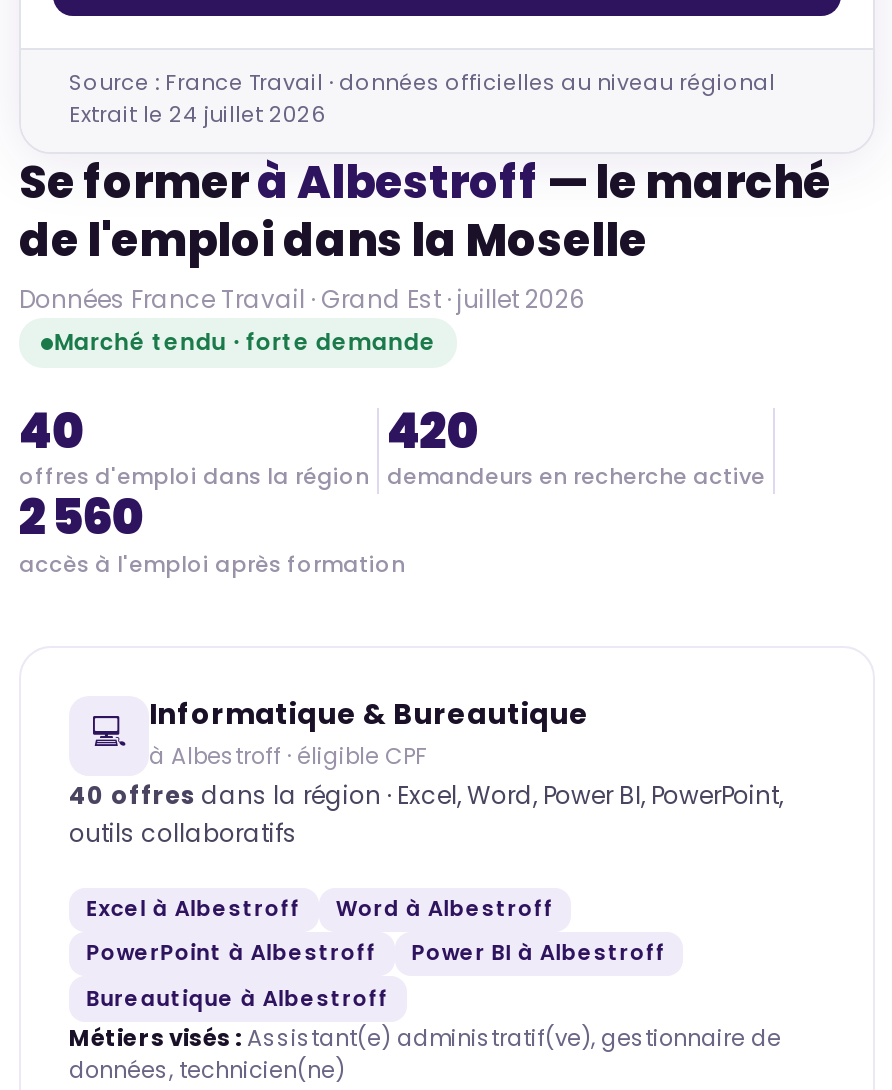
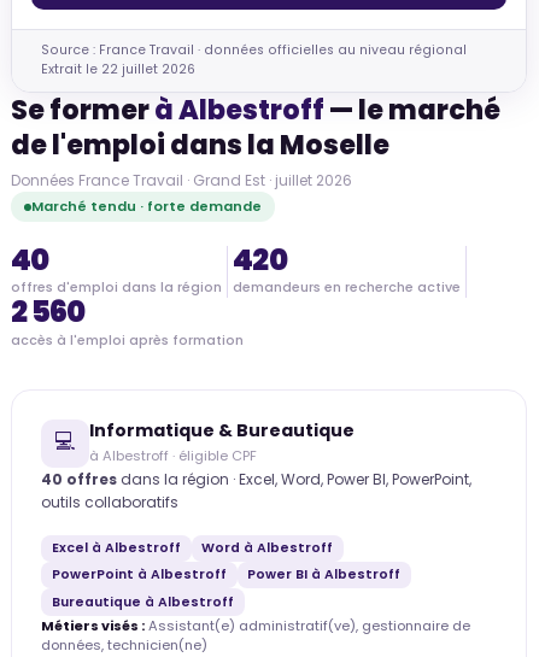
- Extrait le 24 juillet 2026
+ Extrait le 22 juillet 2026
